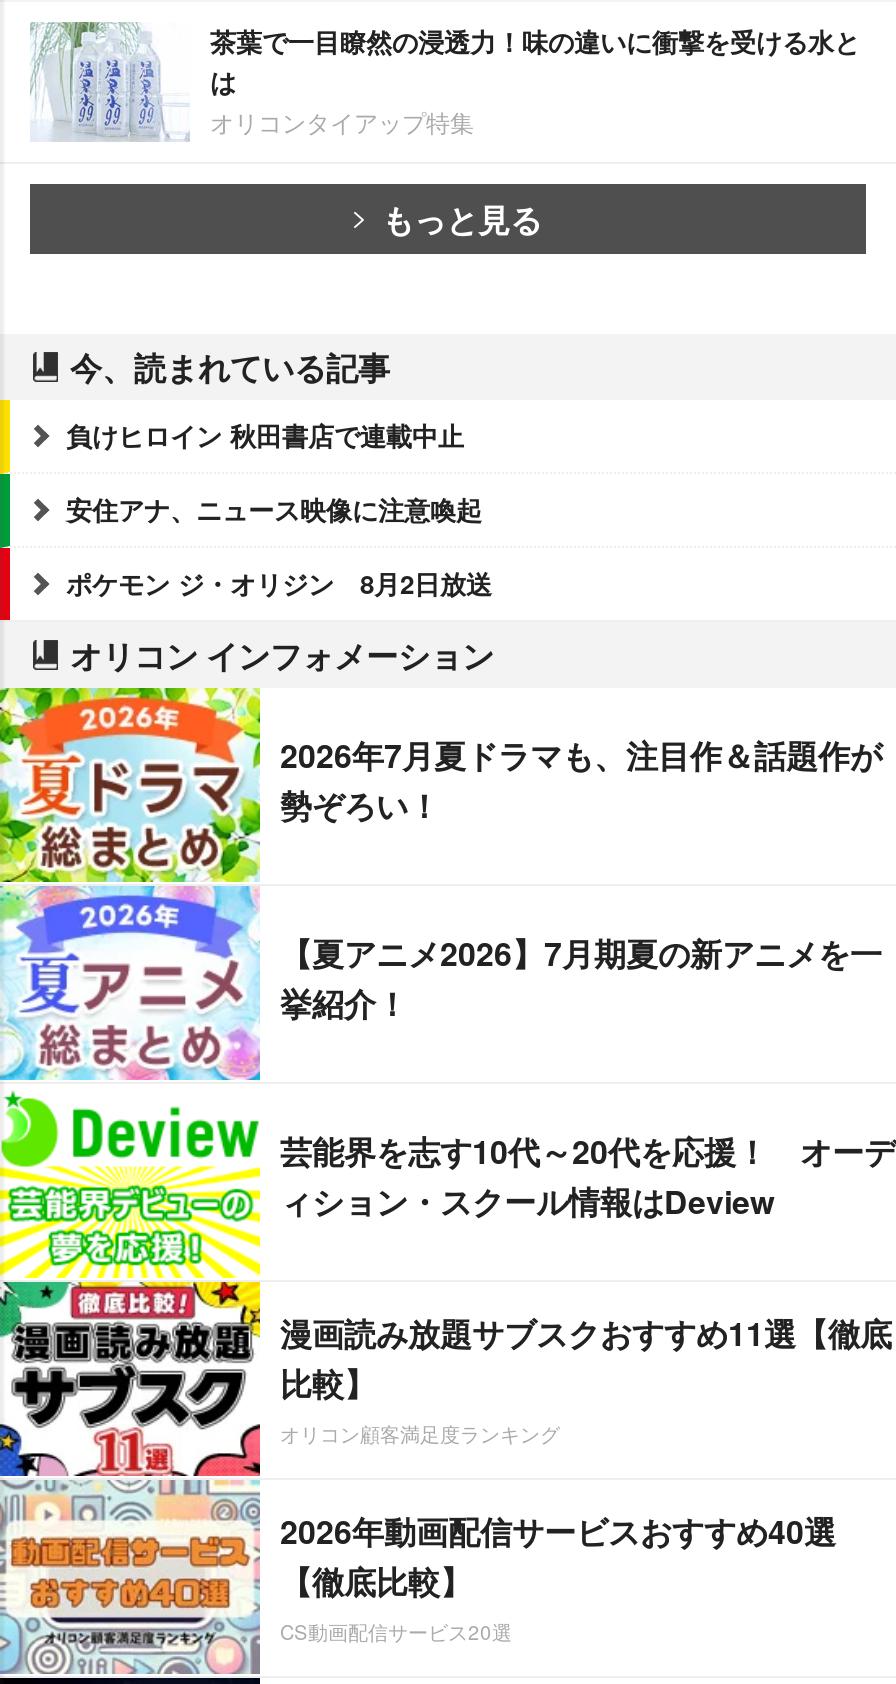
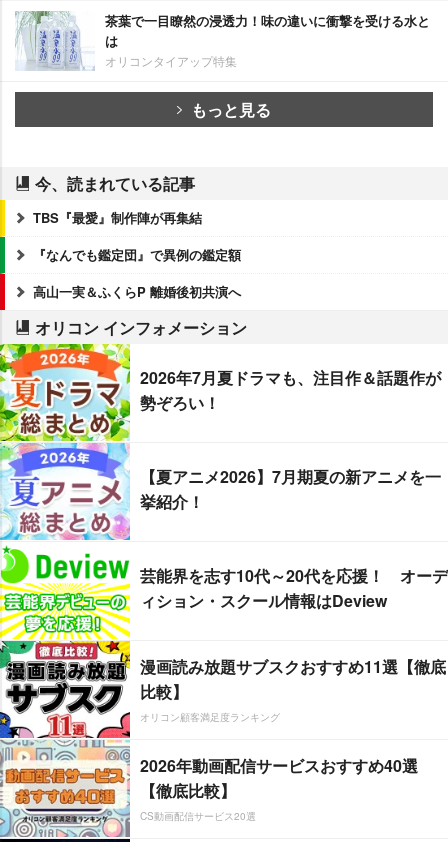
- 負けヒロイン 秋田書店で連載中止
+ TBS『最愛』制作陣が再集結

- 安住アナ、ニュース映像に注意喚起
+ 『なんでも鑑定団』で異例の鑑定額

- ポケモン ジ・オリジン 8月2日放送
+ 高山一実＆ふくらP 離婚後初共演へ
